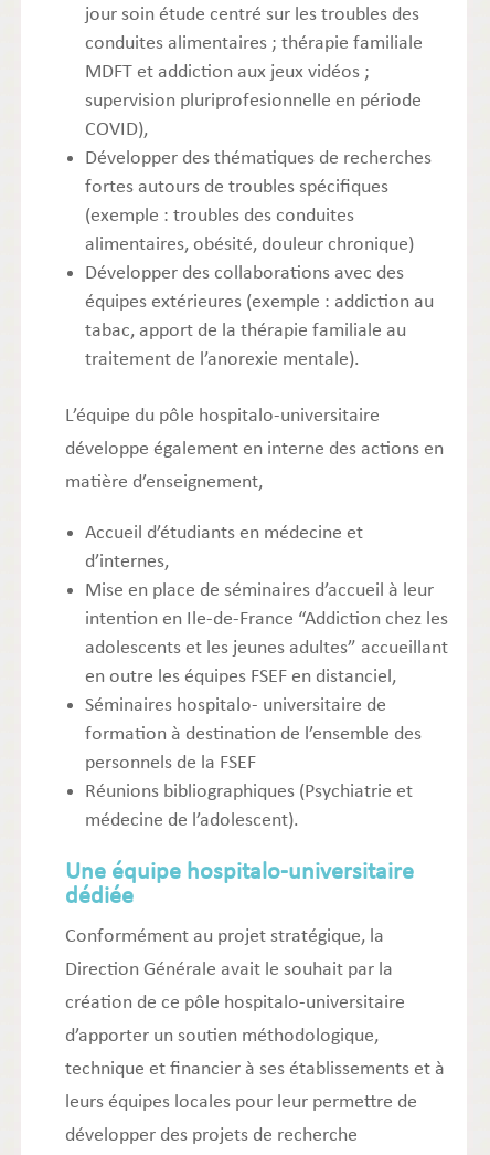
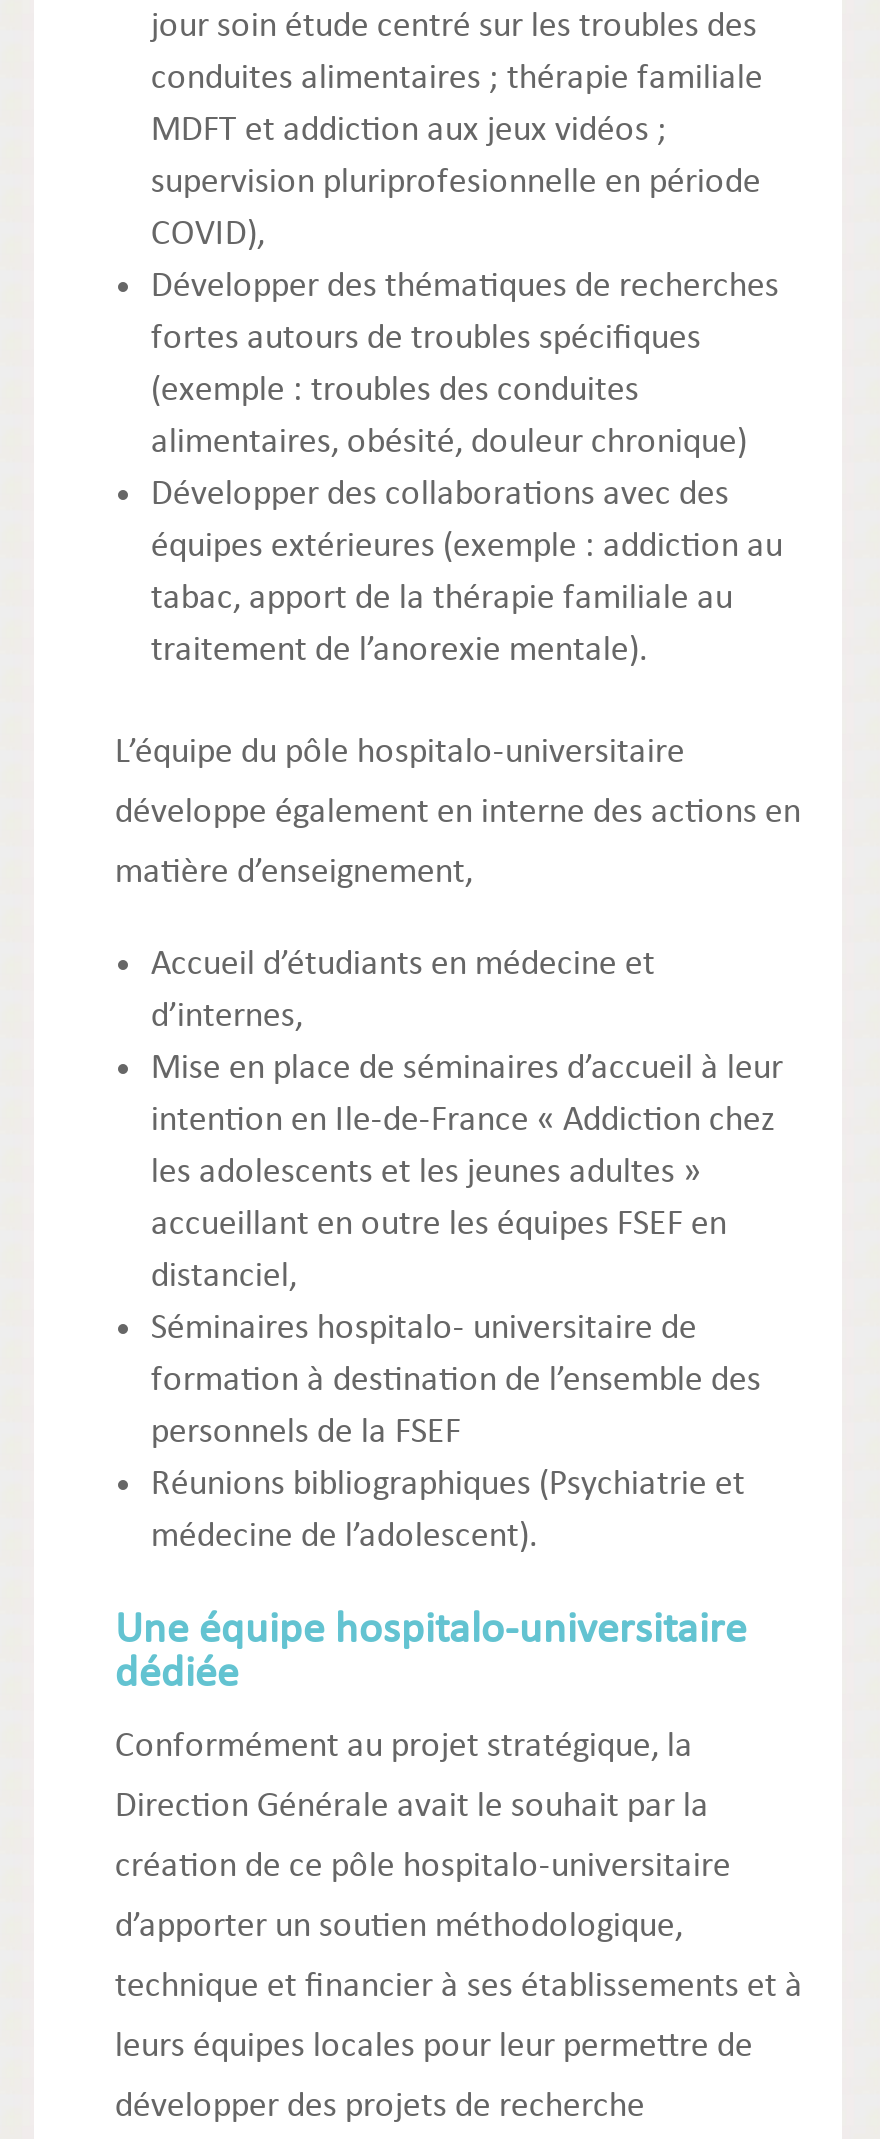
- intention en Ile-de-France “Addiction chez les
- adolescents et les jeunes adultes” accueillant
- en outre les équipes FSEF en distanciel,
+ intention en Ile-de-France « Addiction chez
+ les adolescents et les jeunes adultes »
+ accueillant en outre les équipes FSEF en
+ distanciel,
